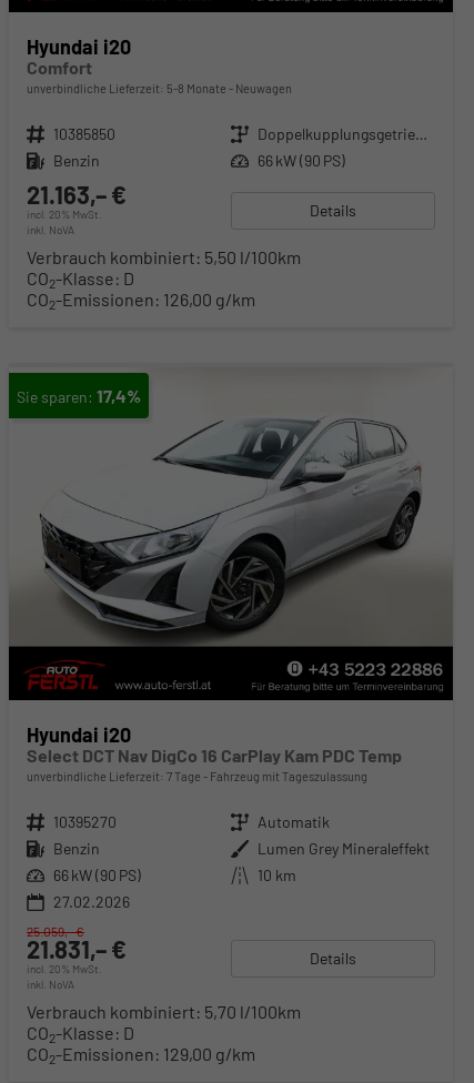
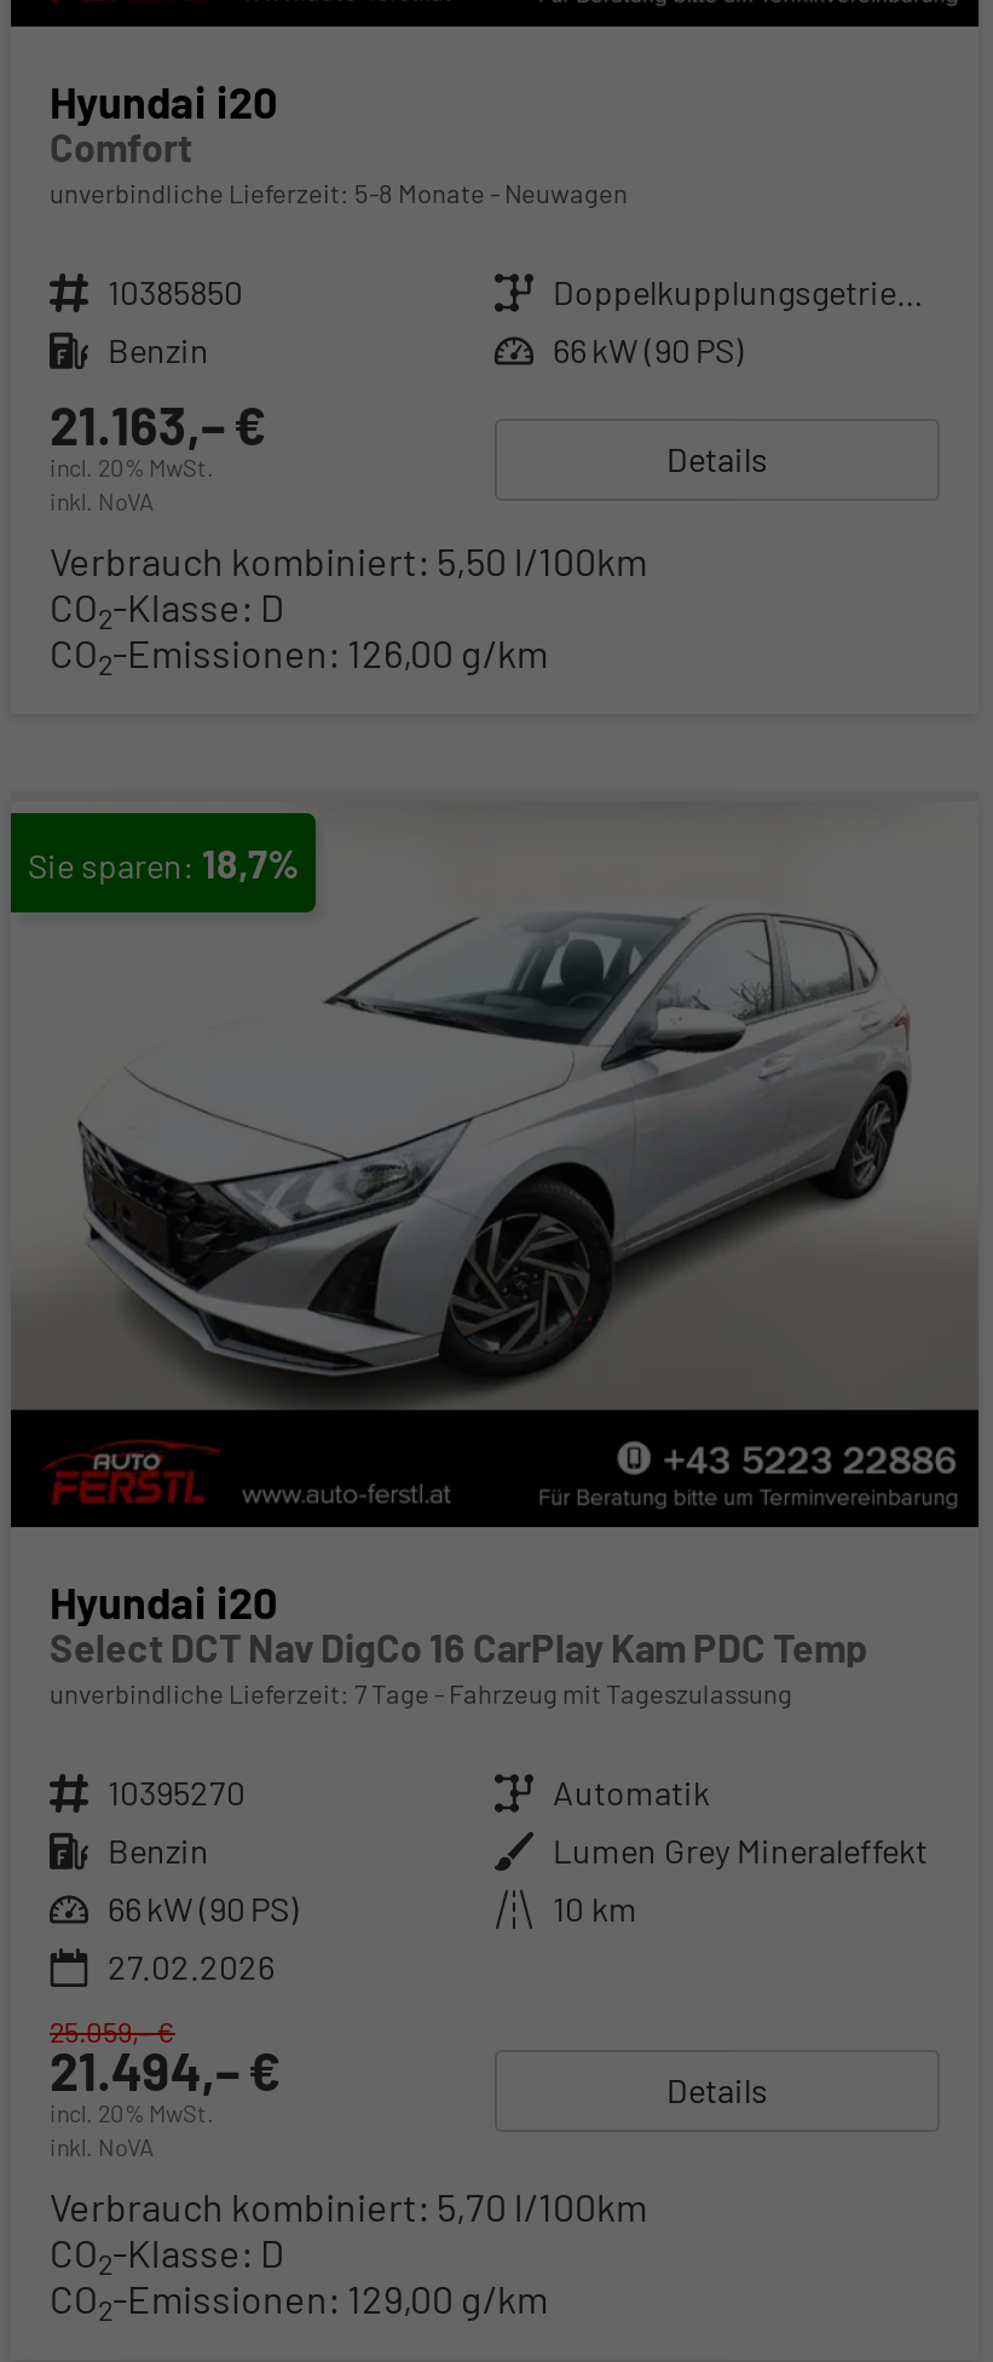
- 17,4%
+ 18,7%

- 21.831,– €
+ 21.494,– €
